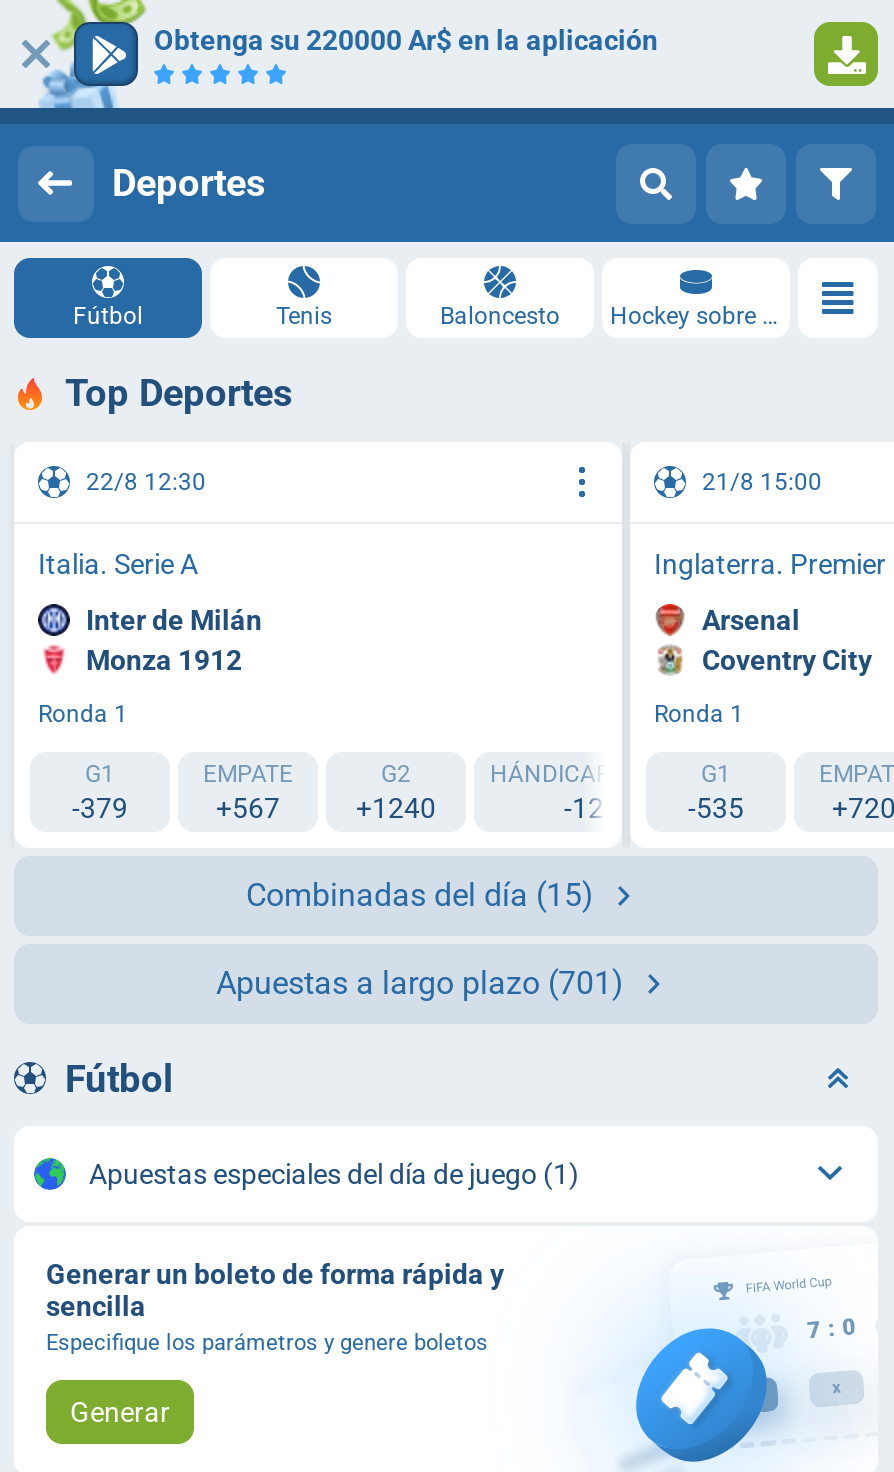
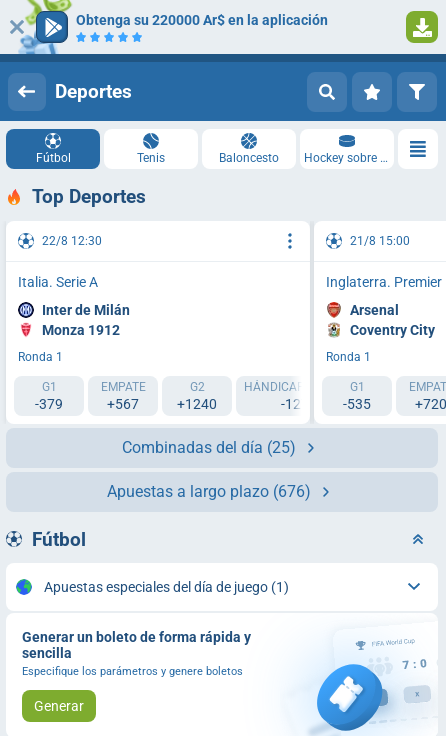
- Combinadas del día (15)
+ Combinadas del día (25)

- Apuestas a largo plazo (701)
+ Apuestas a largo plazo (676)
